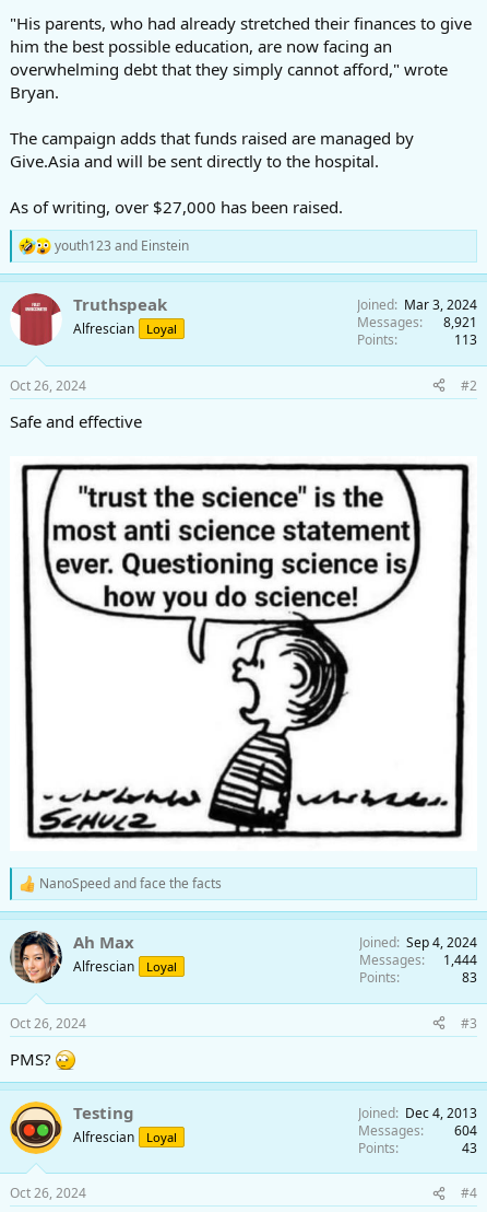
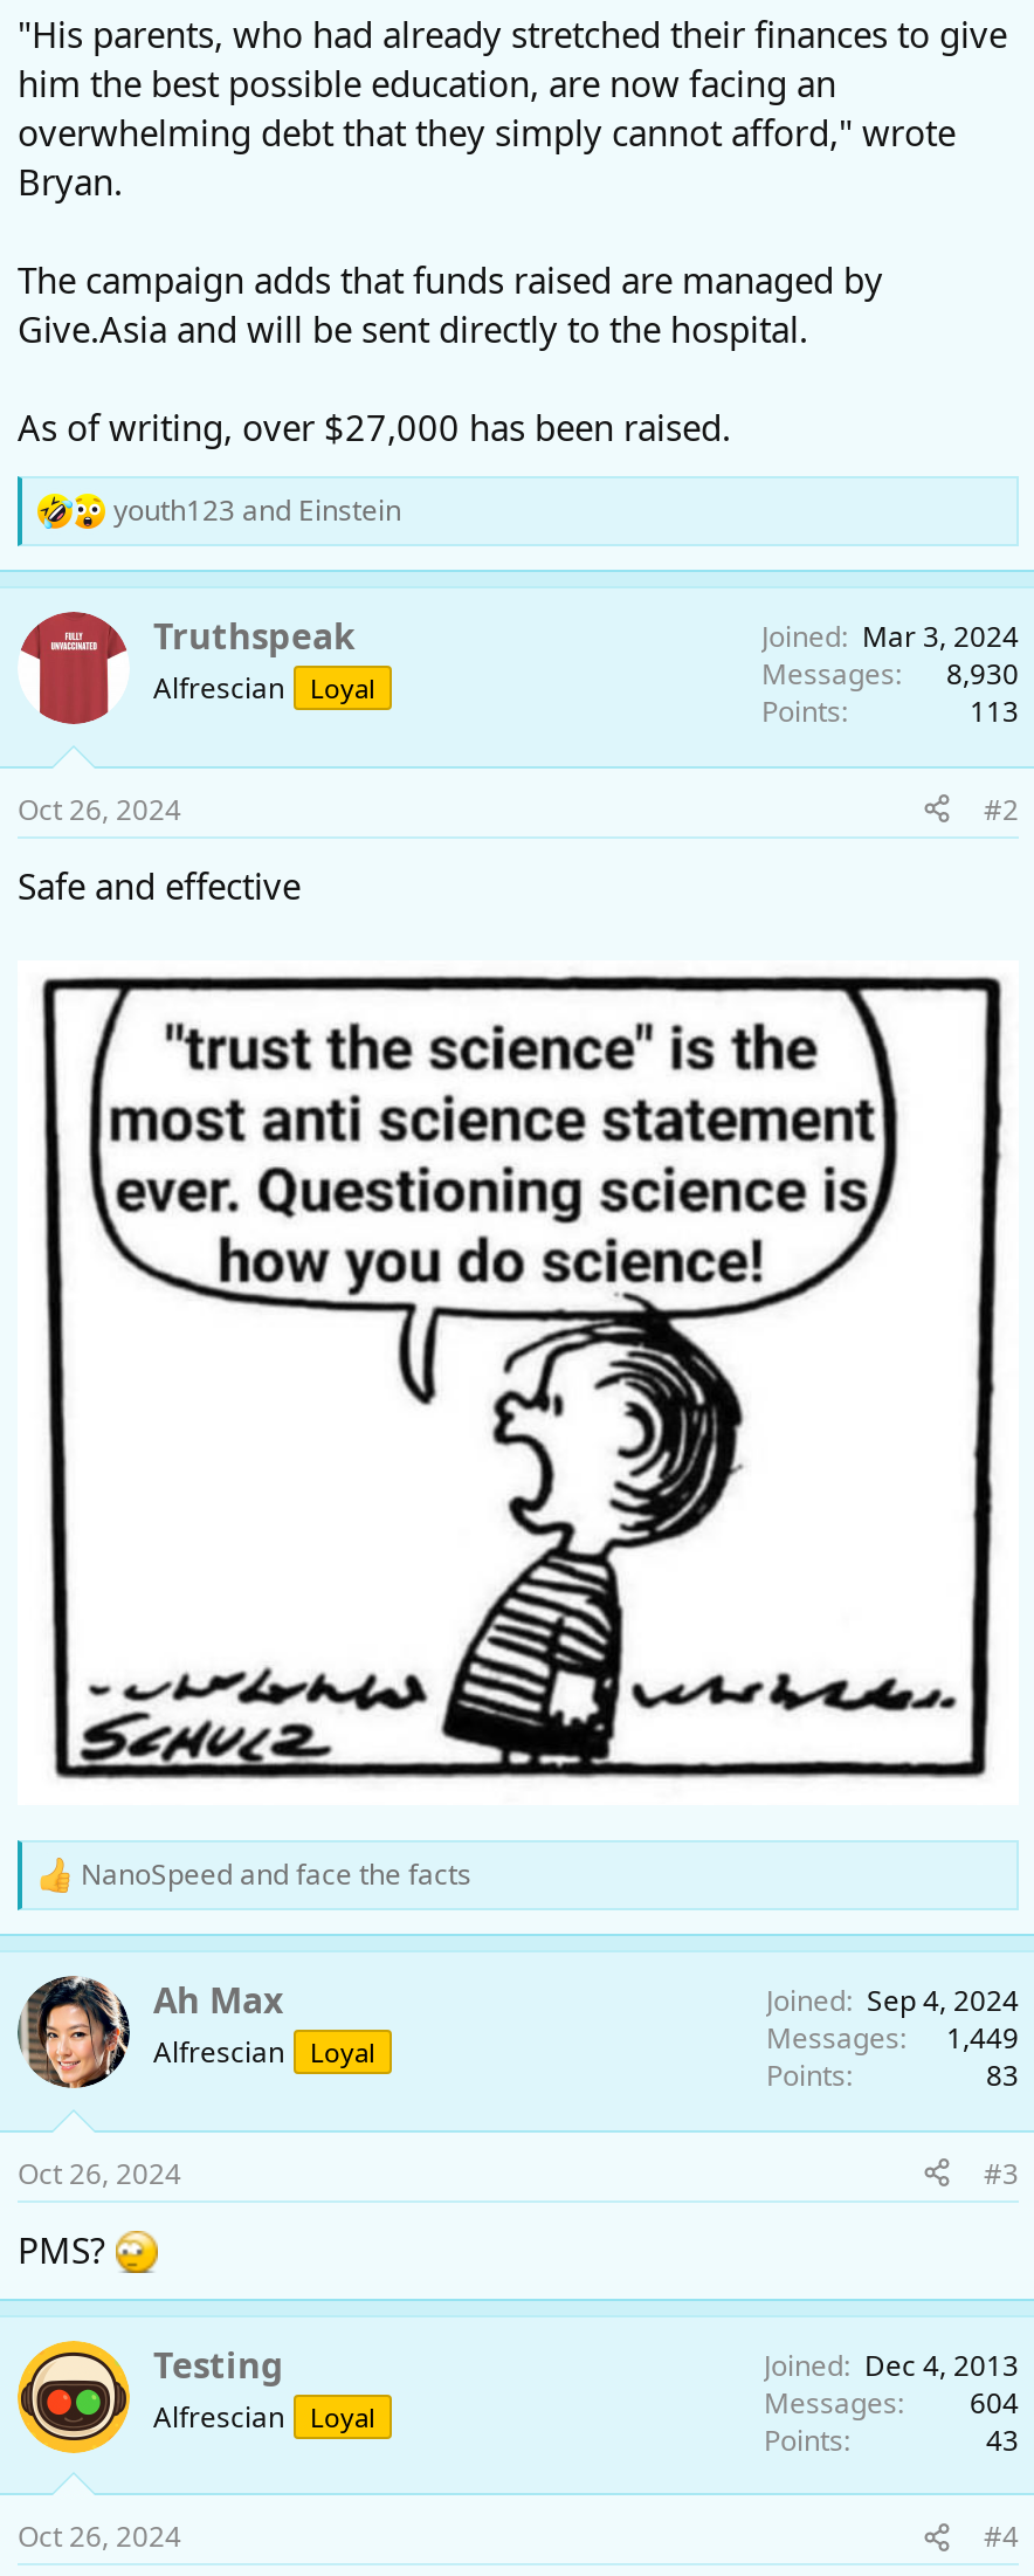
- Messages 8,921
+ Messages 8,930

- Messages 1,444
+ Messages 1,449
